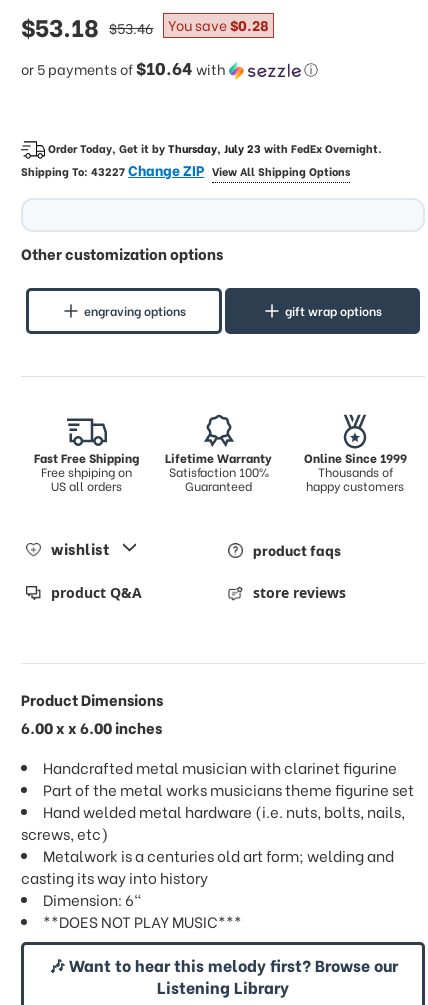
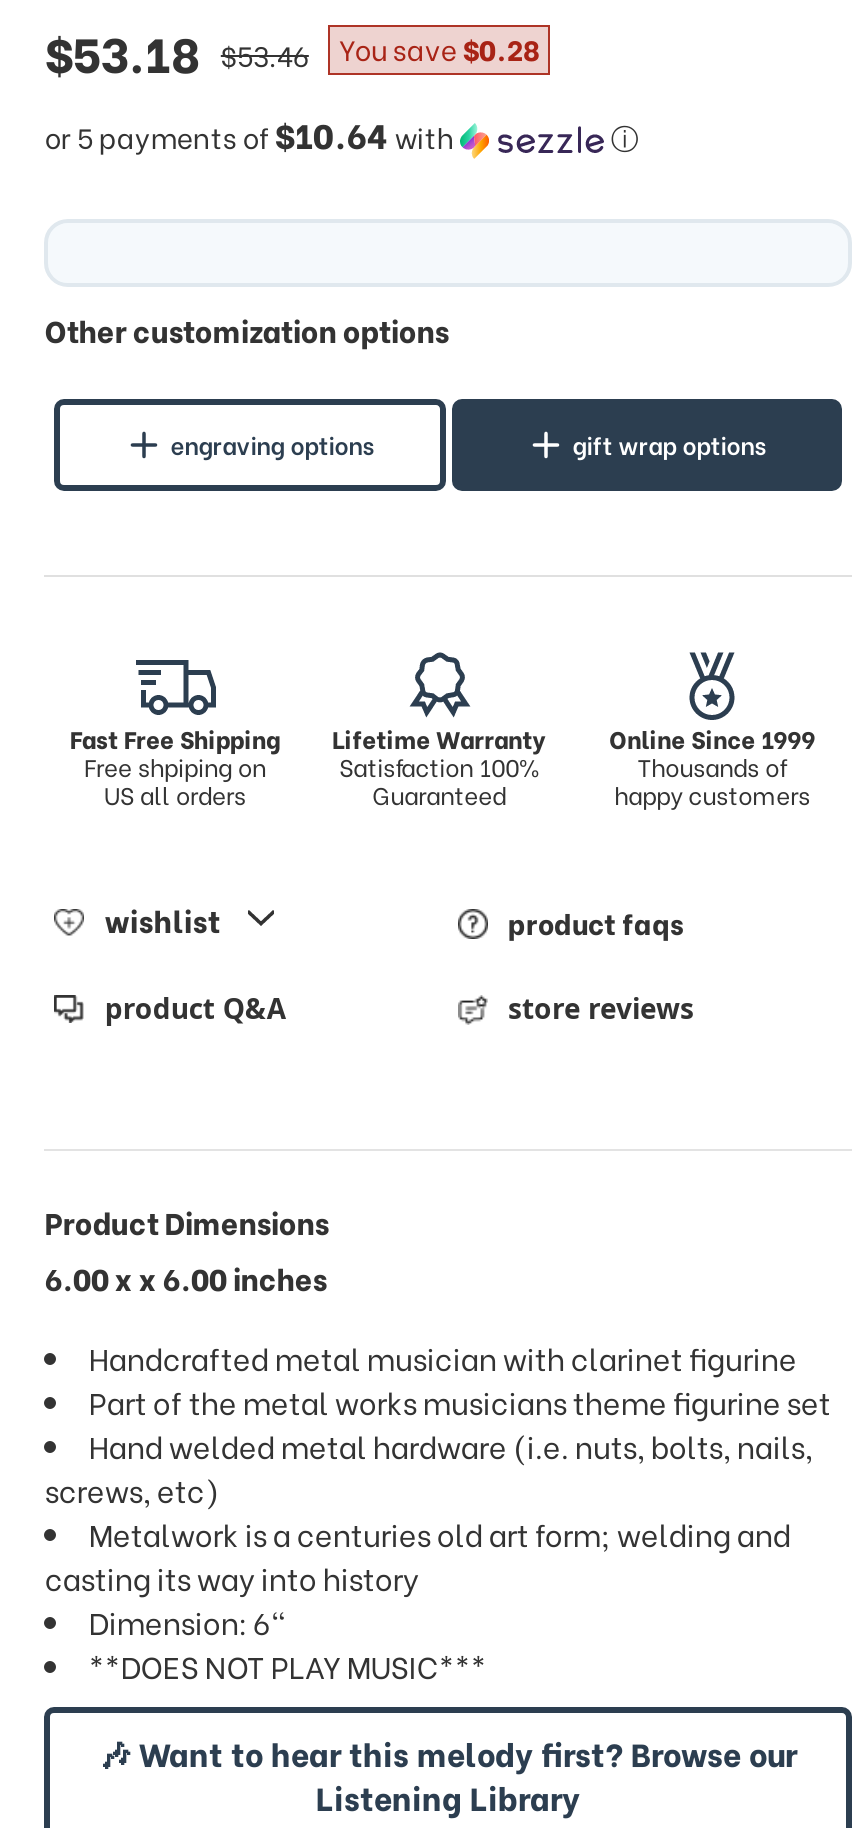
- Order Today, Get it by Thursday, July 23 with FedEx Overnight.
- Shipping To: 43227 Change ZIP View All Shipping Options
